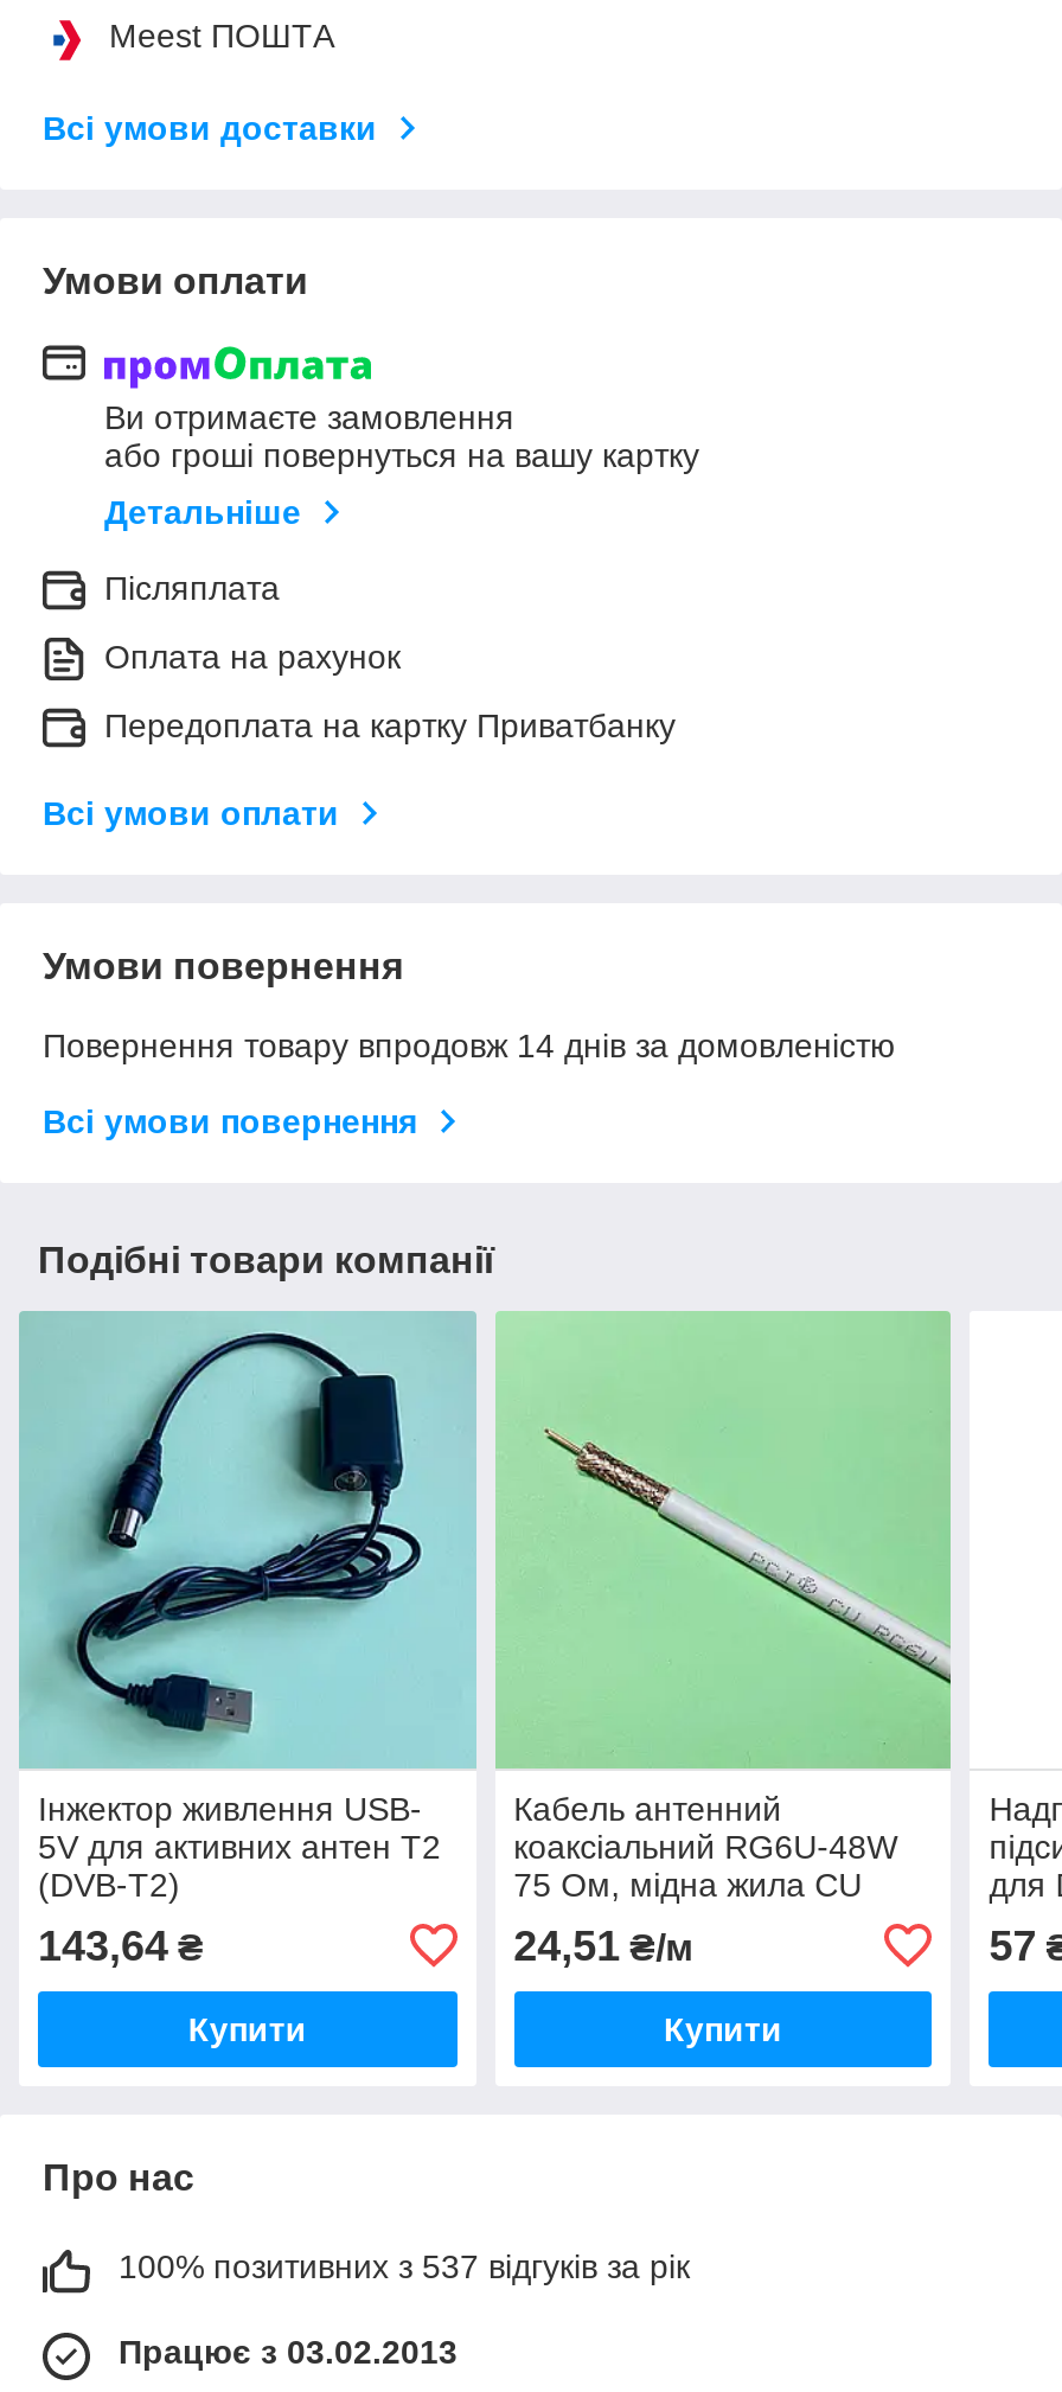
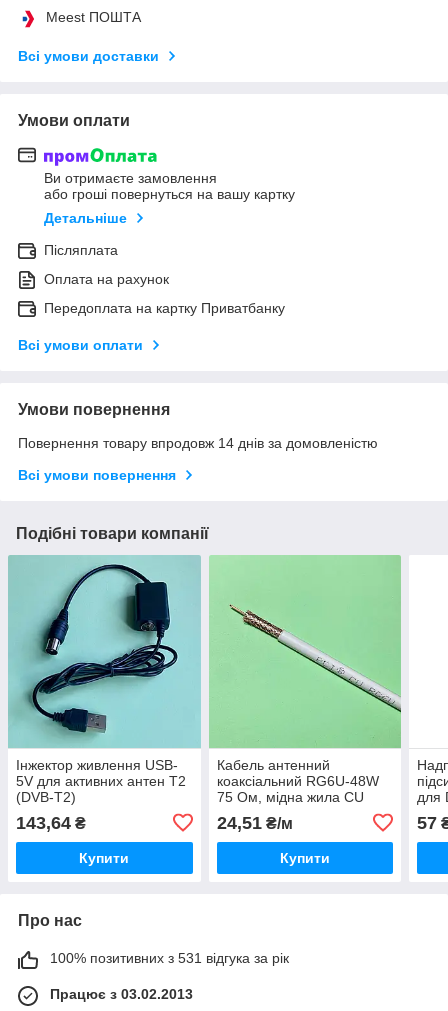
- 100% позитивних з 537 відгуків за рік
+ 100% позитивних з 531 відгука за рік
